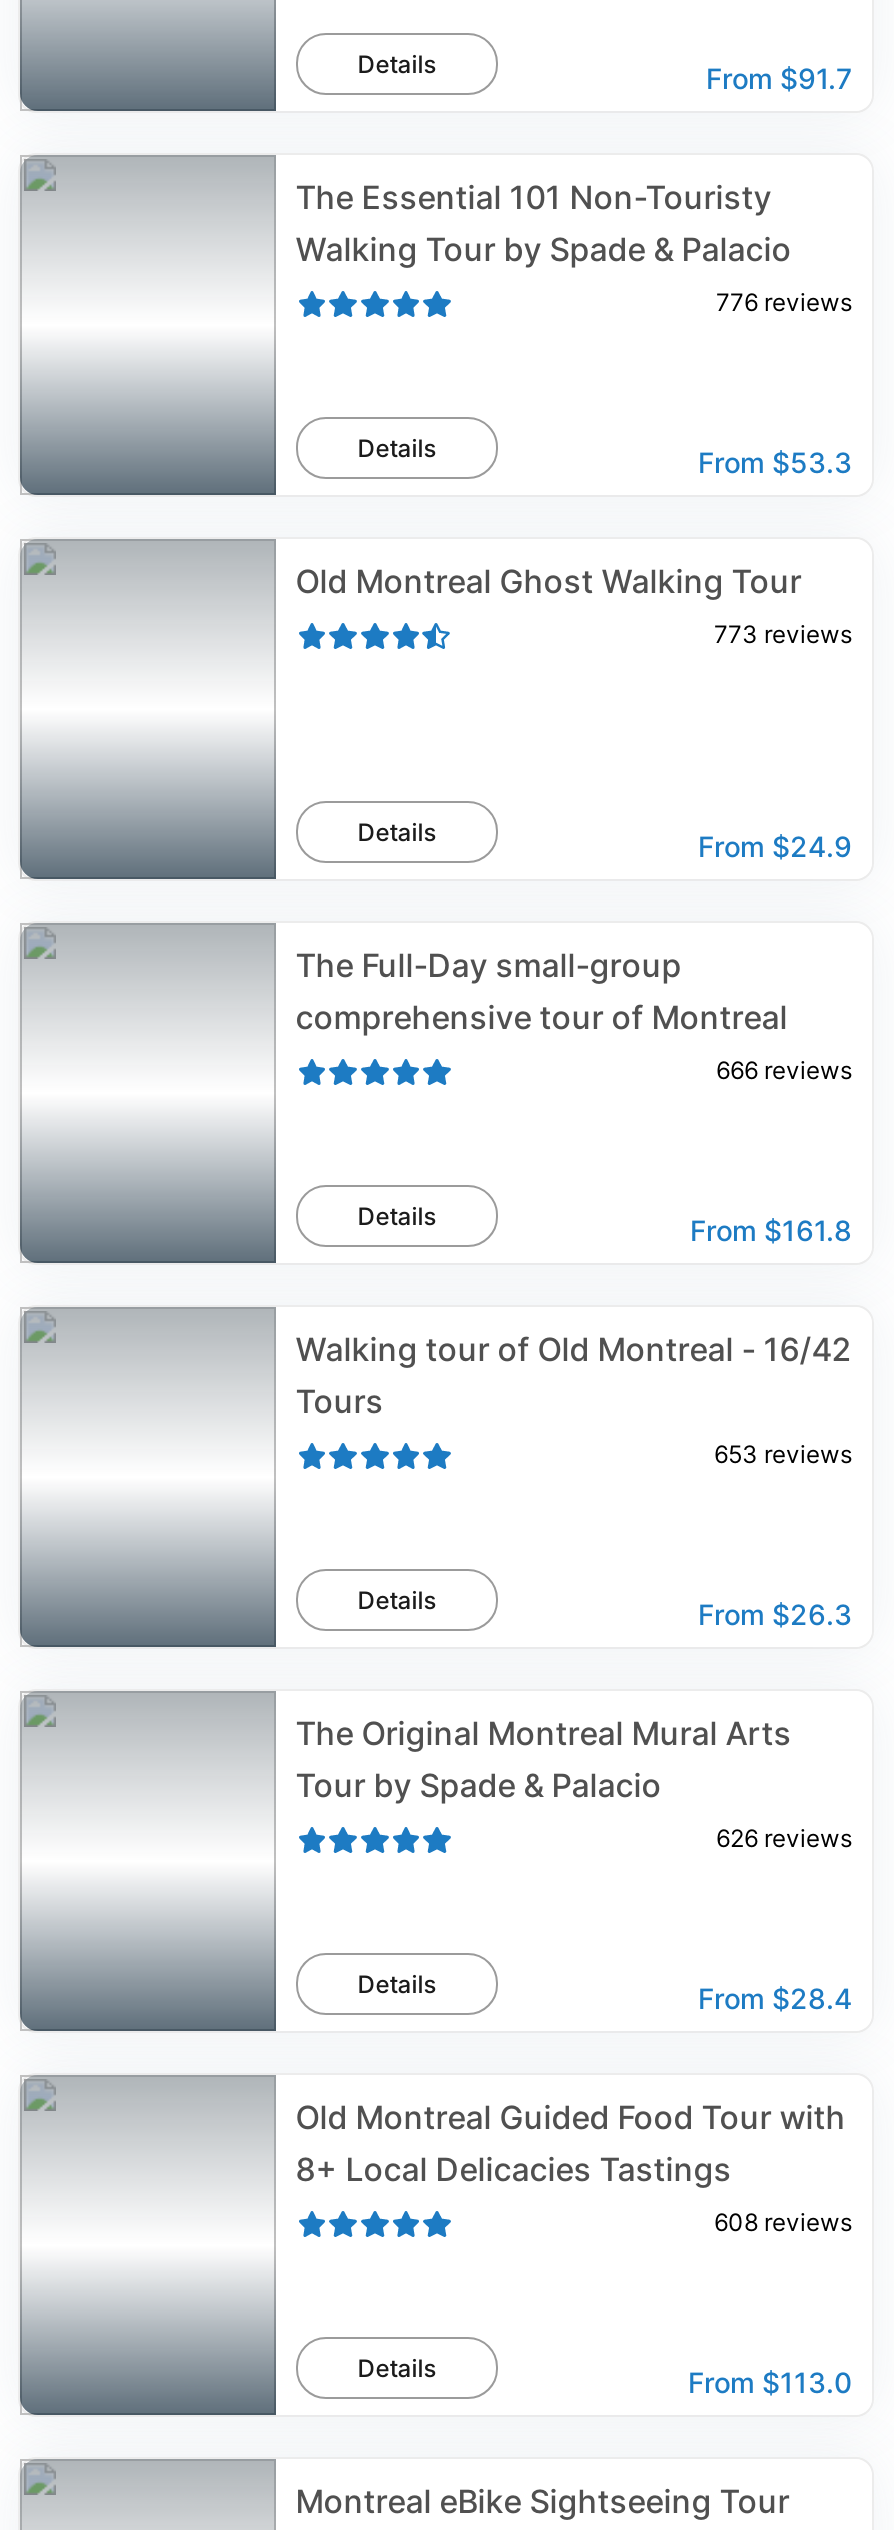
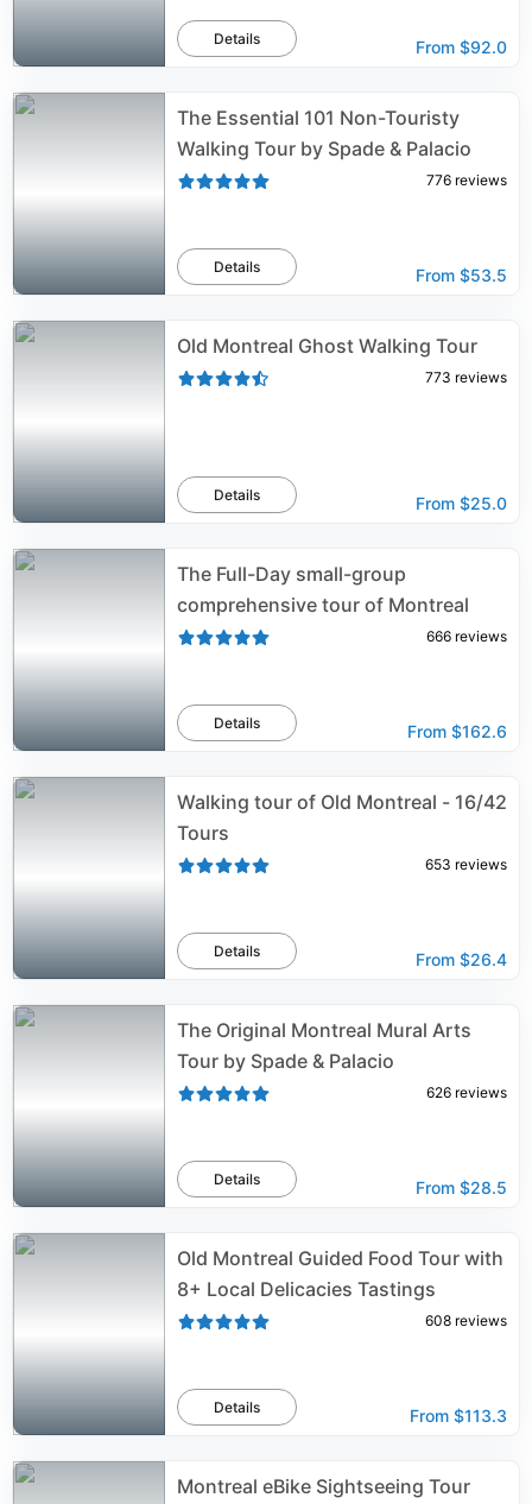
- From $91.7
+ From $92.0

- From $53.3
+ From $53.5

- From $24.9
+ From $25.0

- From $161.8
+ From $162.6

- From $26.3
+ From $26.4

- From $28.4
+ From $28.5

- From $113.0
+ From $113.3
